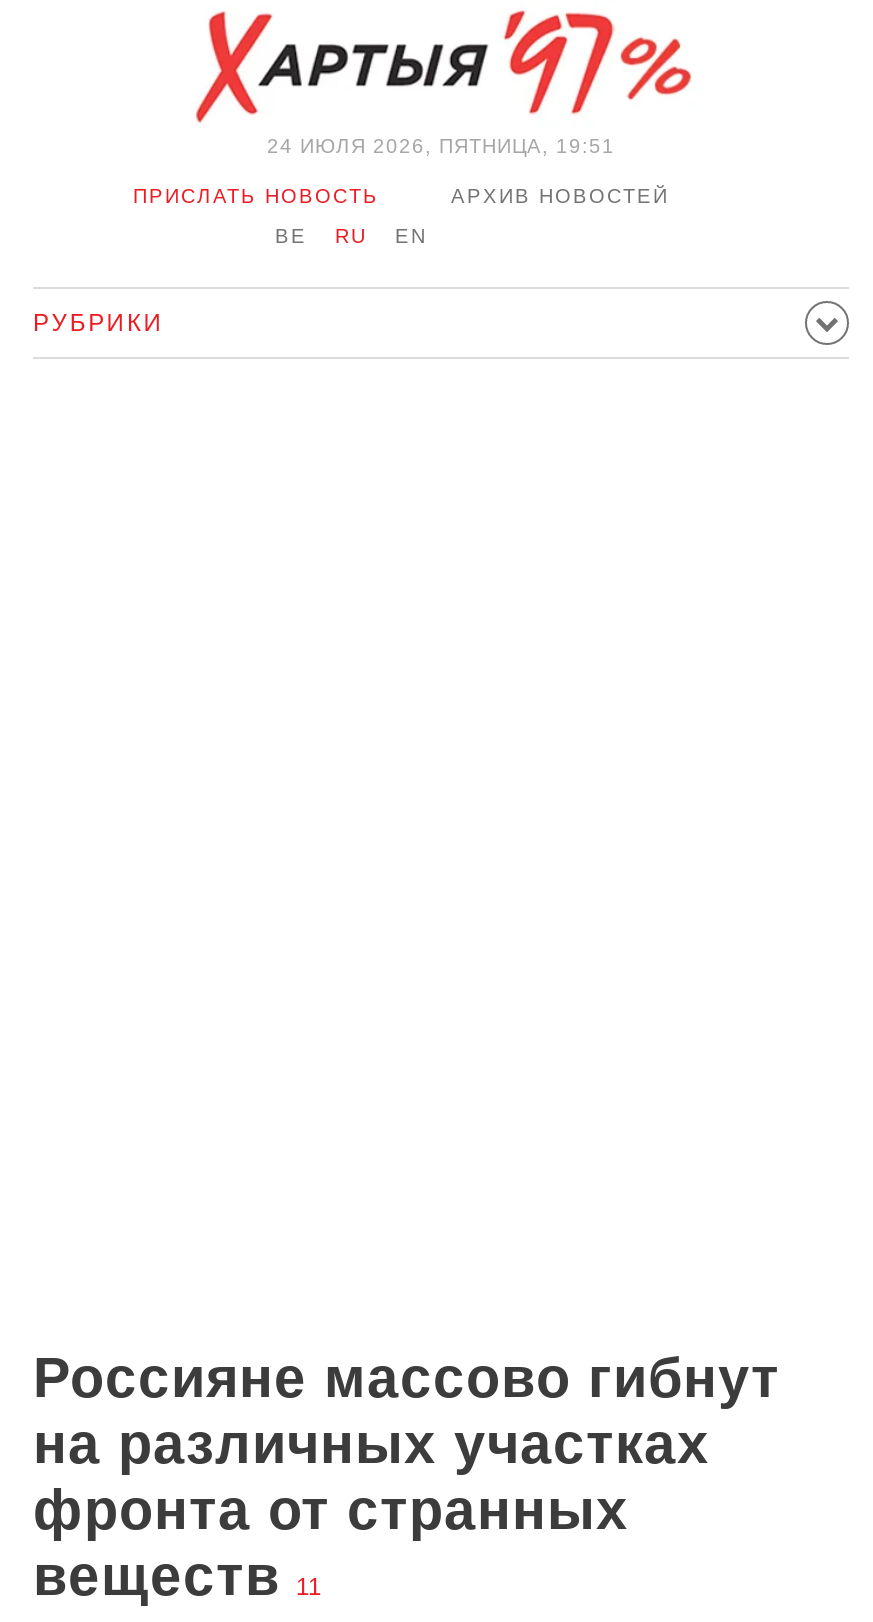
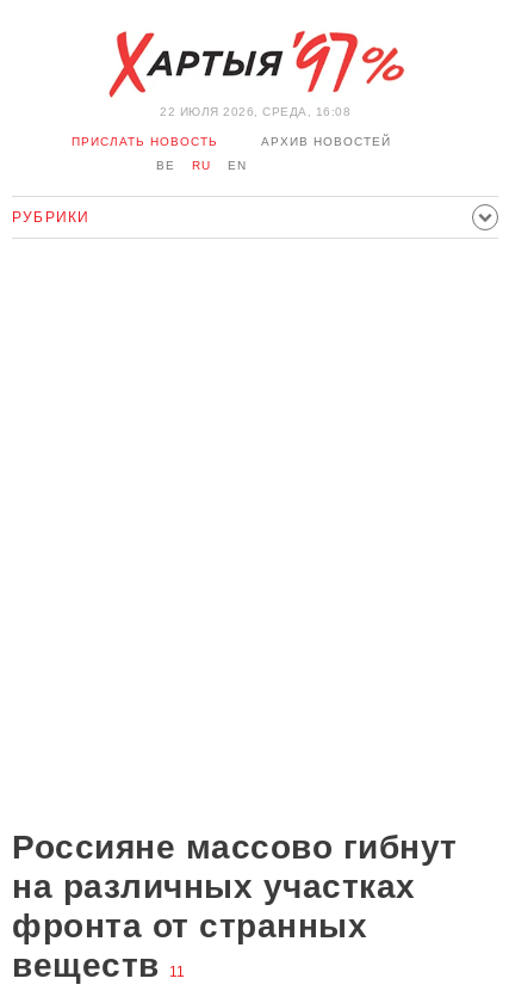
- 24 ИЮЛЯ 2026, ПЯТНИЦА, 19:51
+ 22 ИЮЛЯ 2026, СРЕДА, 16:08
